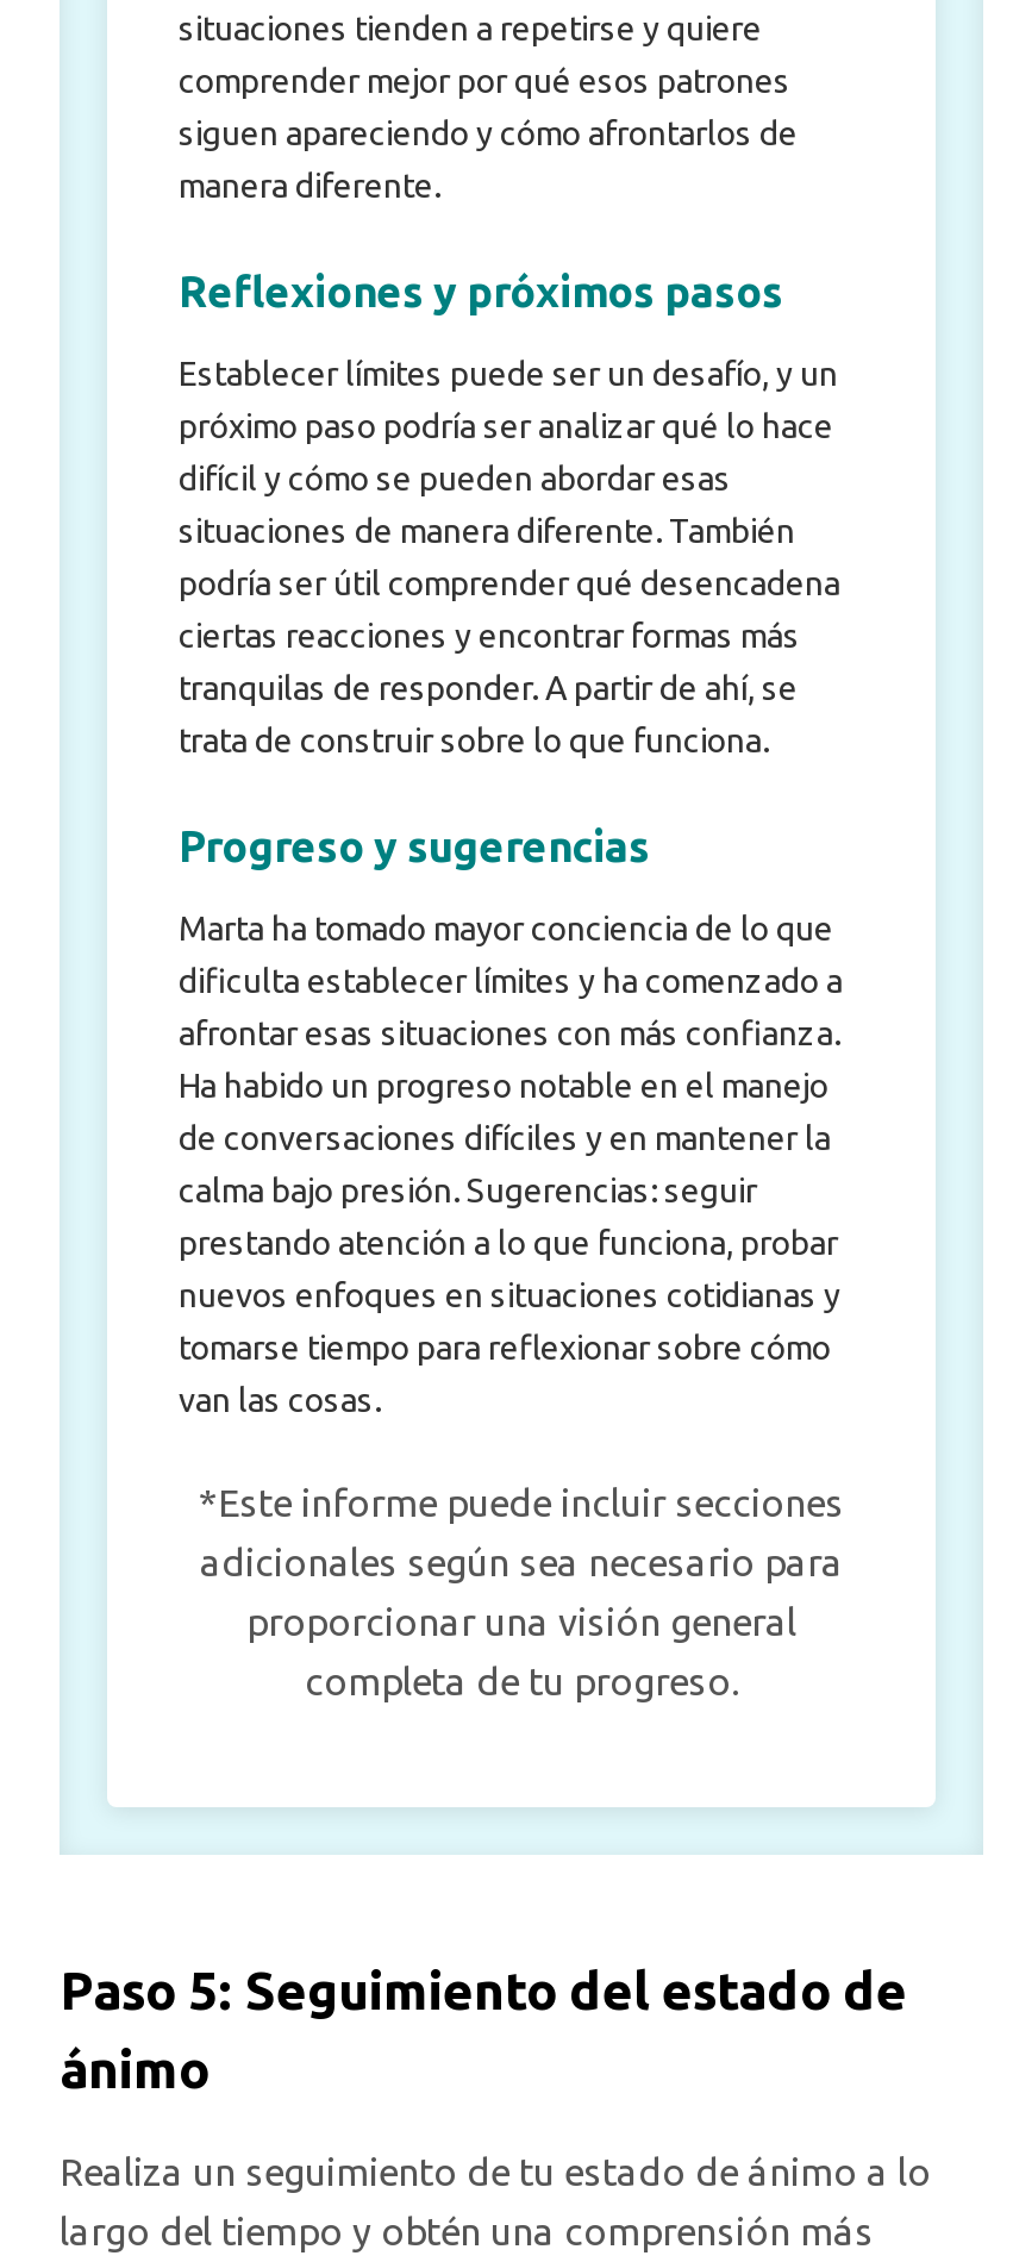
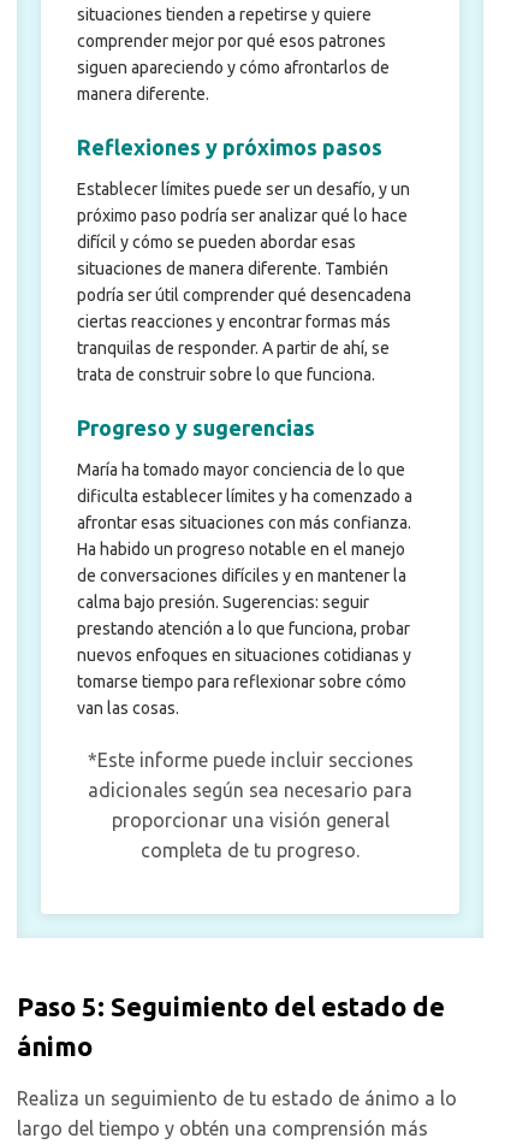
- Marta ha tomado mayor conciencia de lo que
+ María ha tomado mayor conciencia de lo que
